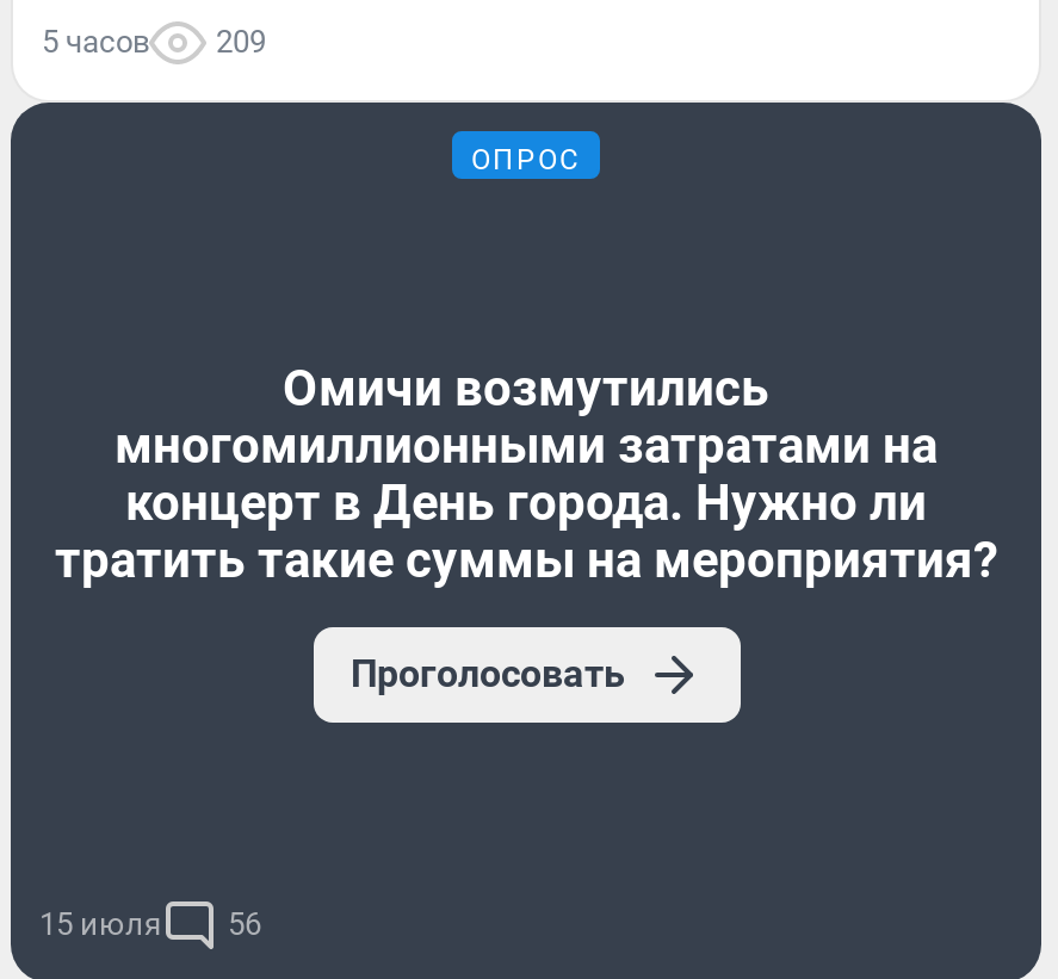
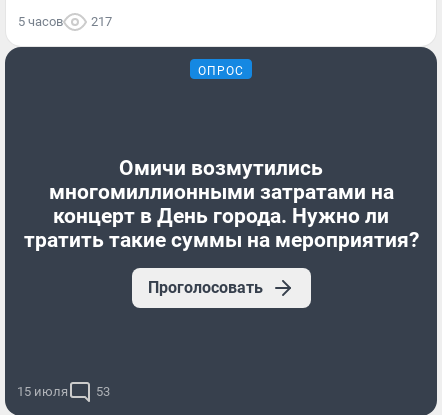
- 5 часов 209
+ 5 часов 217

- 15 июля 56
+ 15 июля 53
